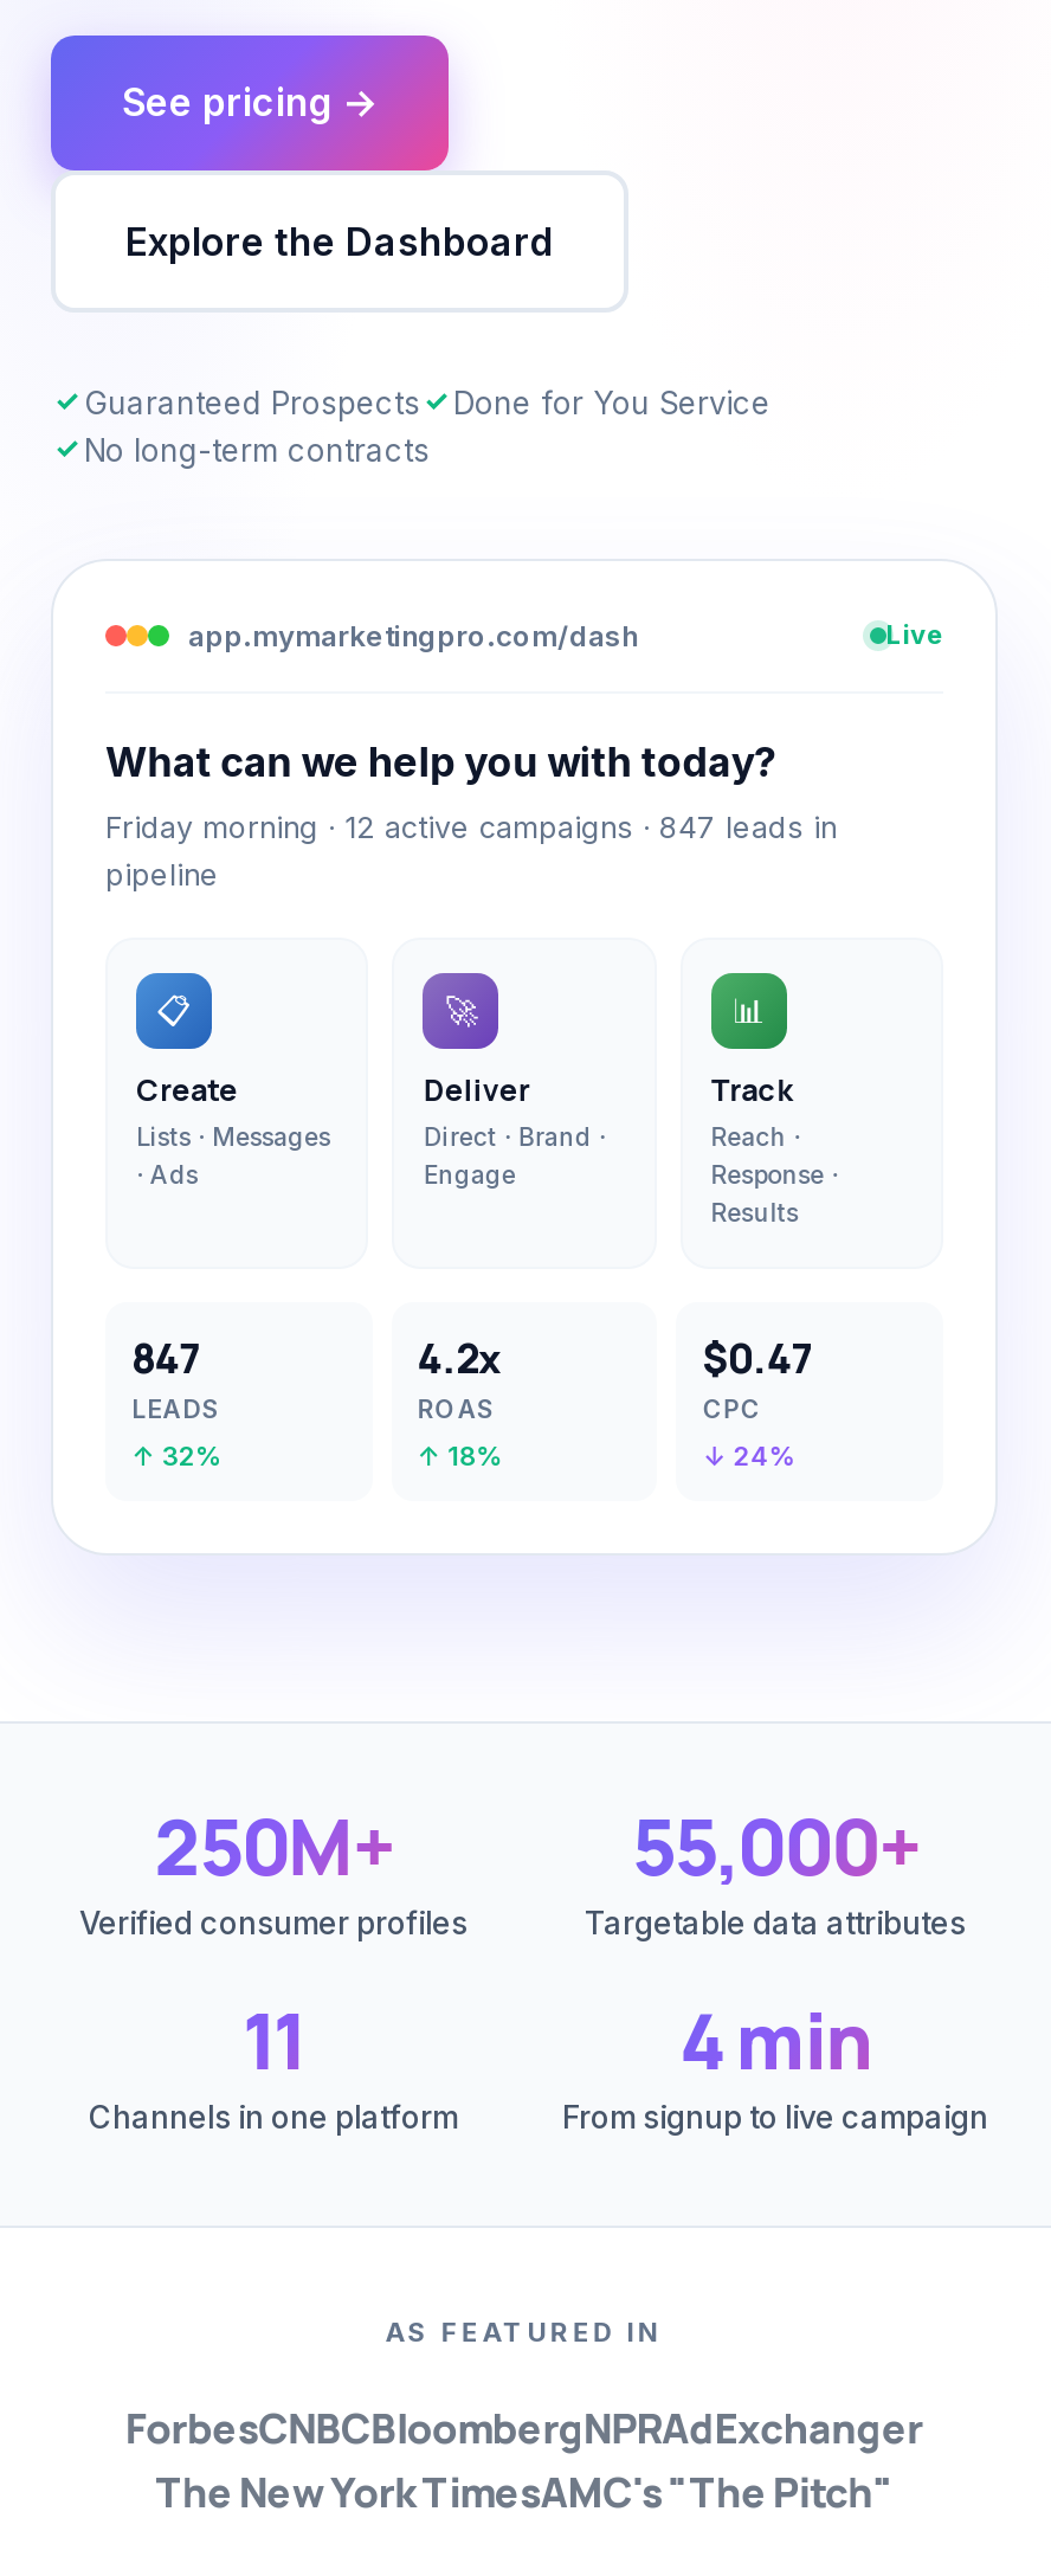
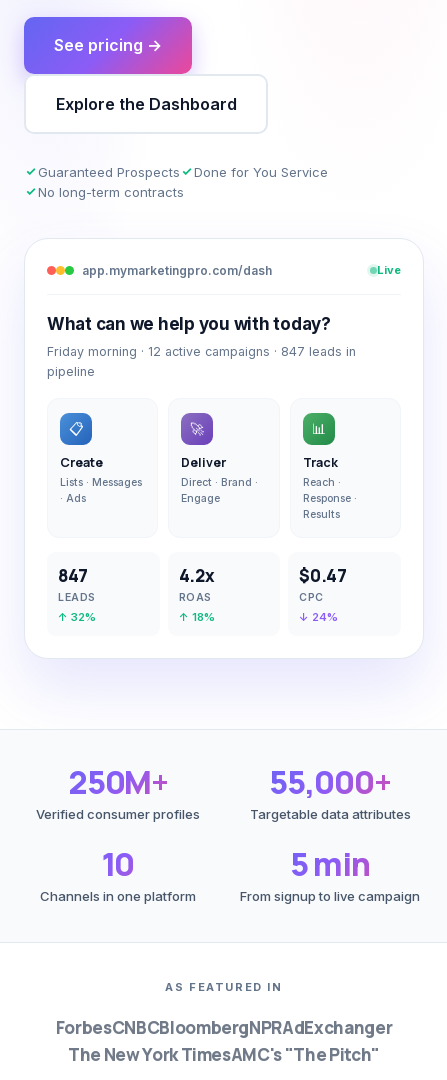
- 11
+ 10

- 4 min
+ 5 min
